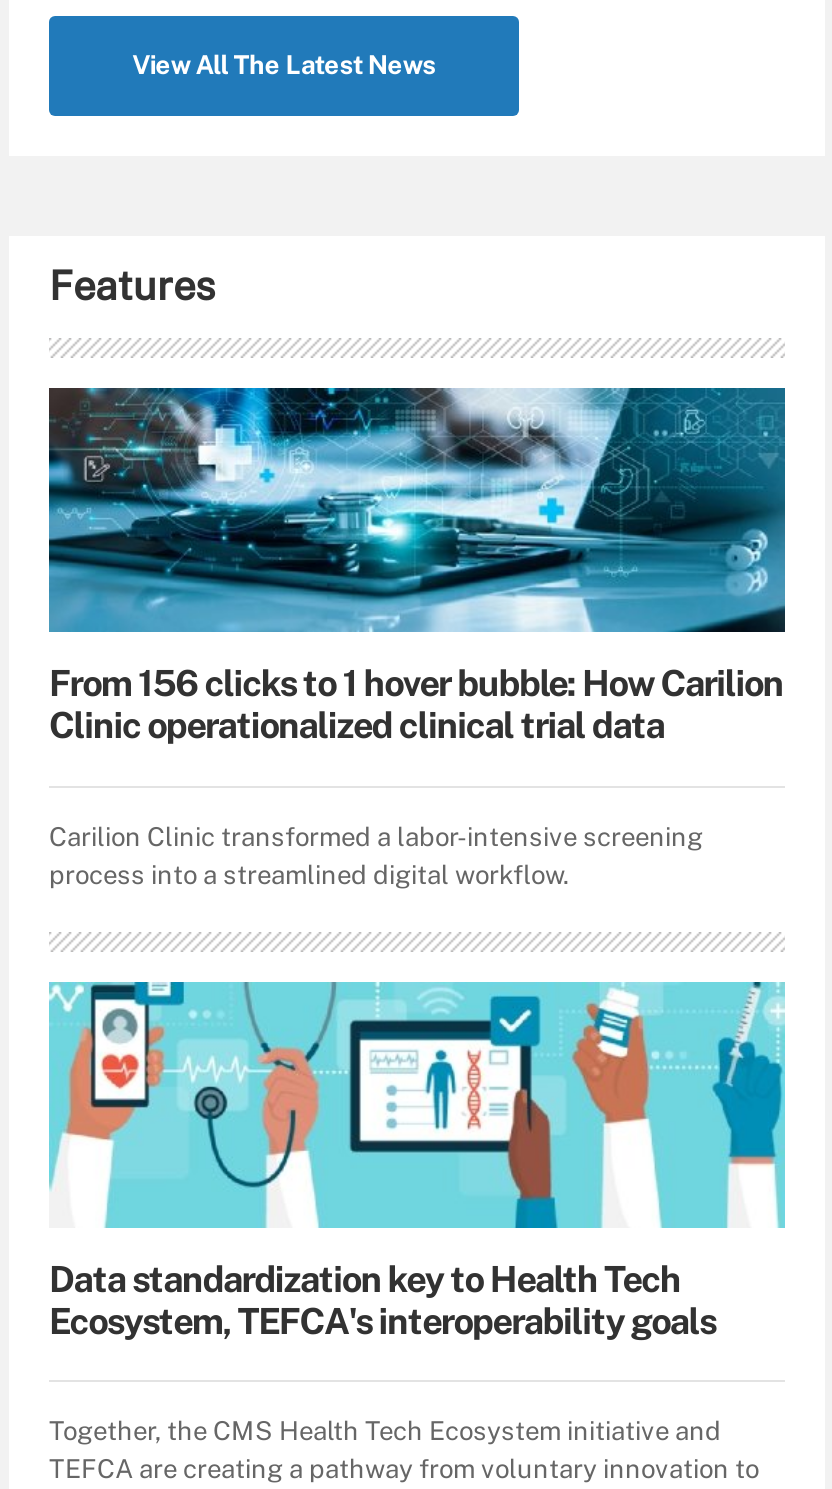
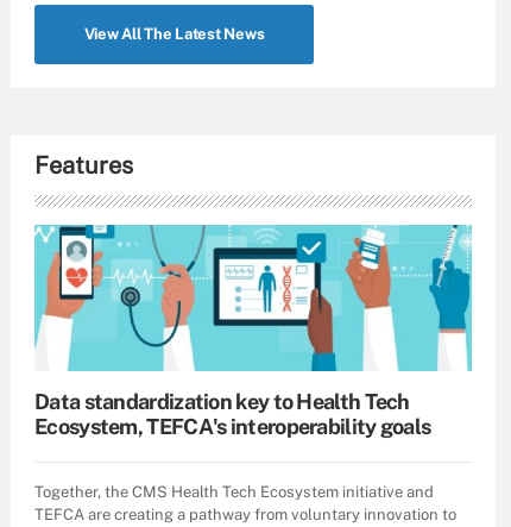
- [image]
- From 156 clicks to 1 hover bubble: How Carilion
- Clinic operationalized clinical trial data
- Carilion Clinic transformed a labor-intensive screening
- process into a streamlined digital workflow.
